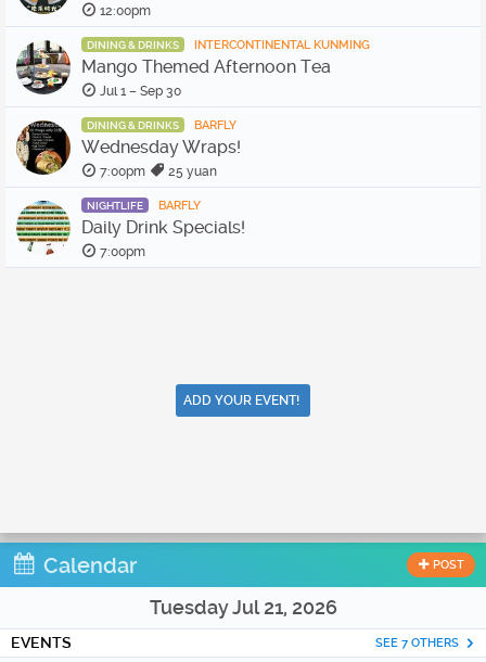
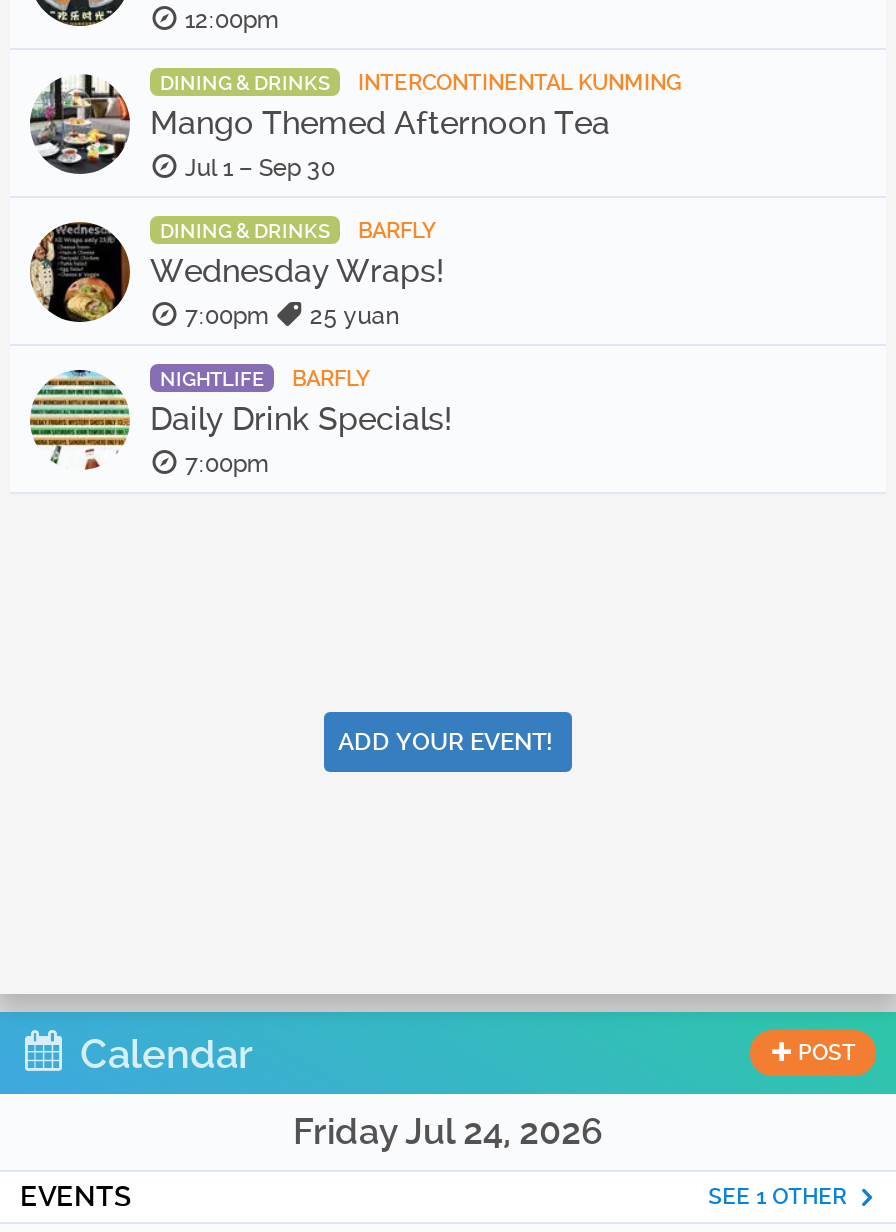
- Tuesday Jul 21, 2026
+ Friday Jul 24, 2026

- SEE 7 OTHERS
+ SEE 1 OTHER
